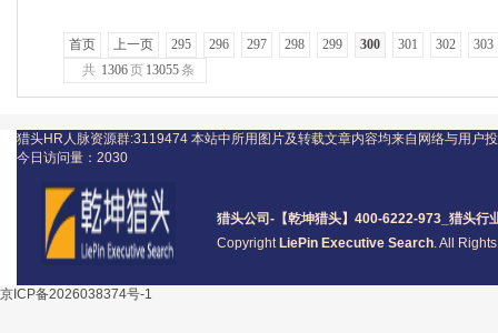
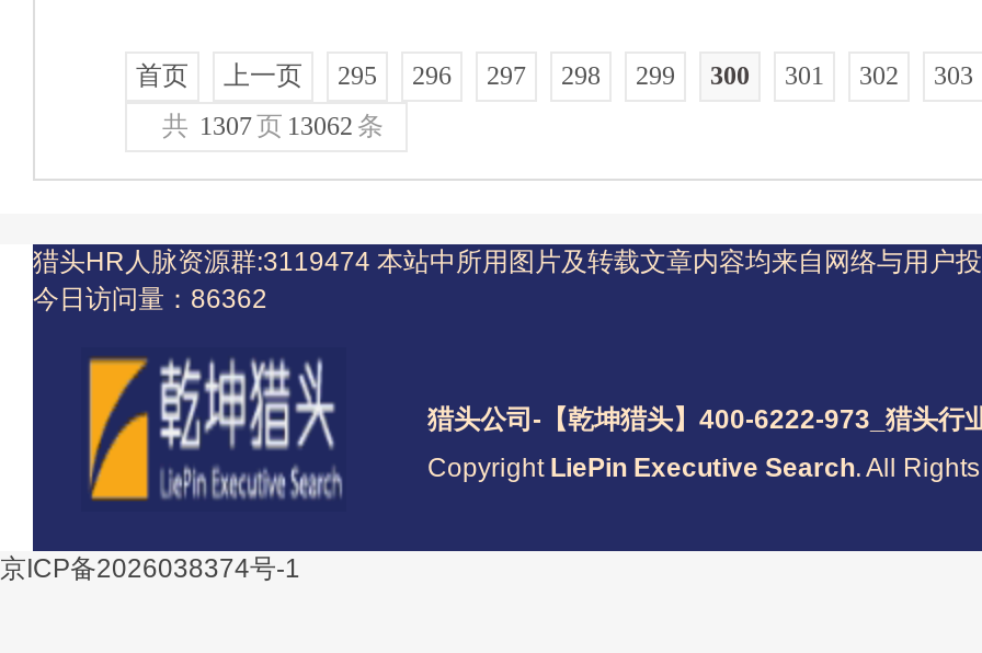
- 共 1306 页 13055 条
+ 共 1307 页 13062 条

- 今日访问量：2030
+ 今日访问量：86362
